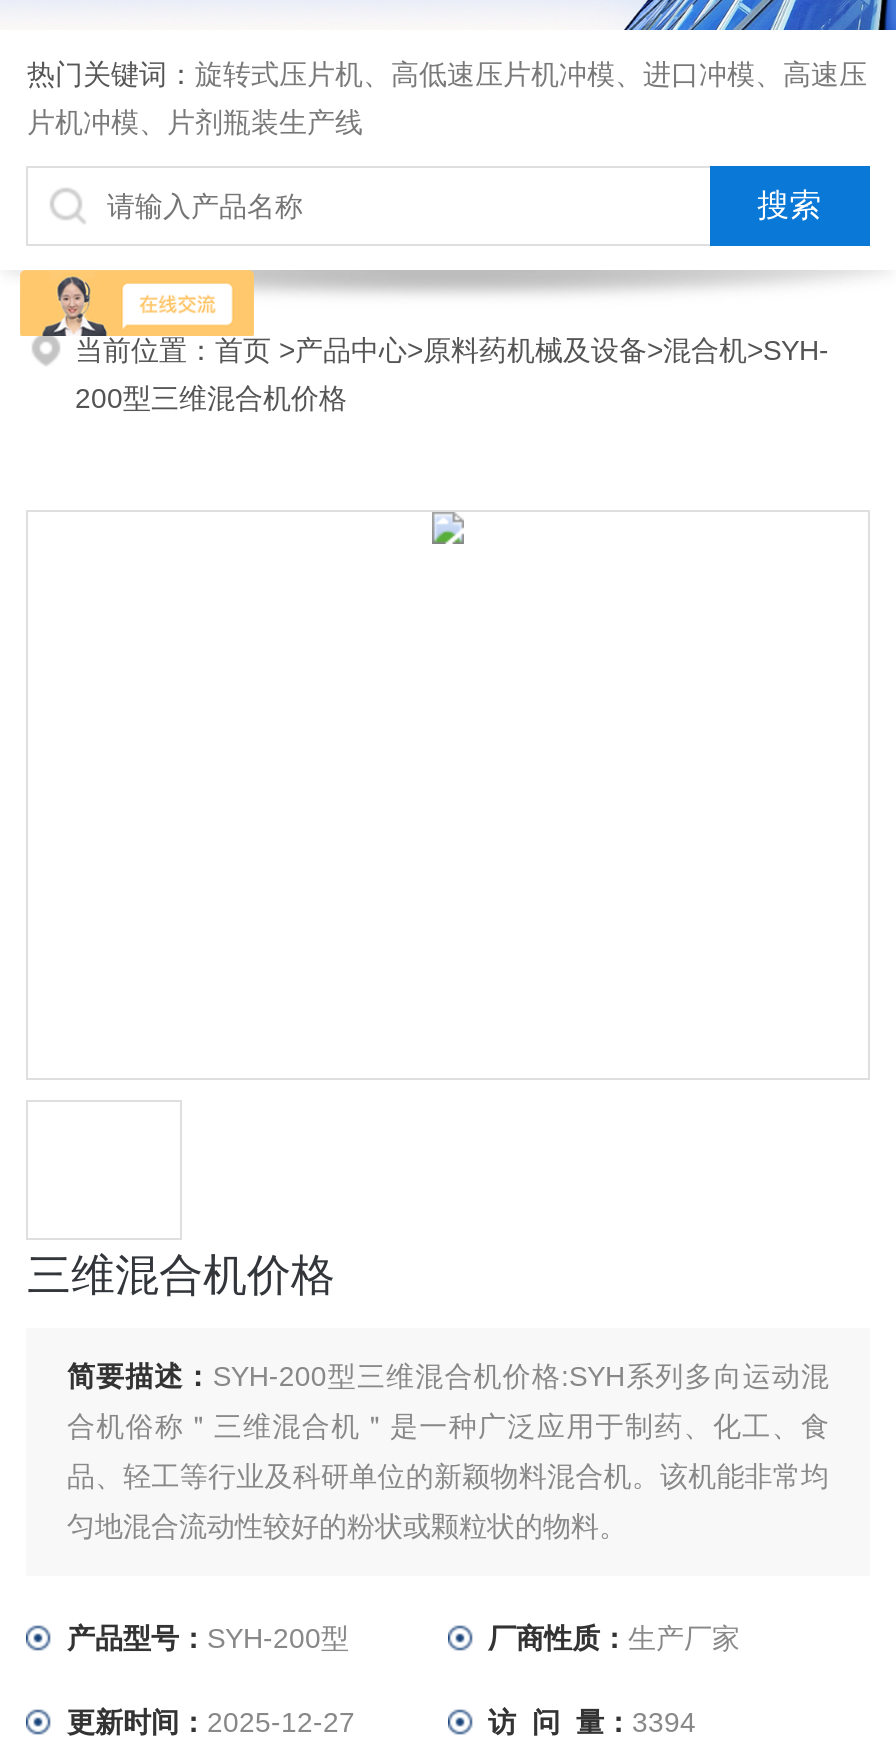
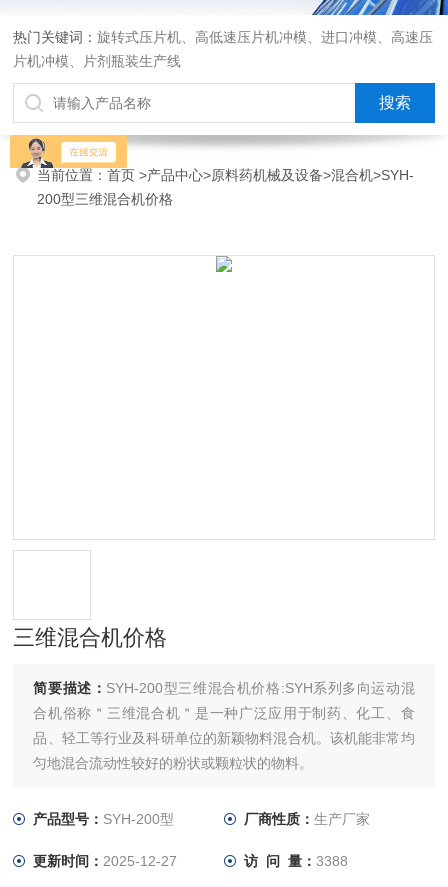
- 访 问 量：3394
+ 访 问 量：3388
